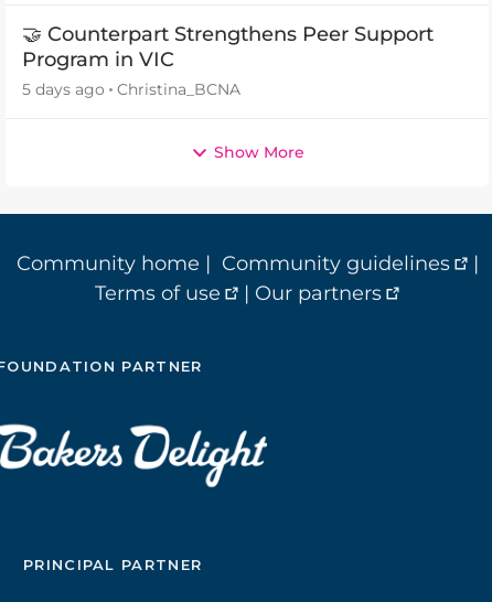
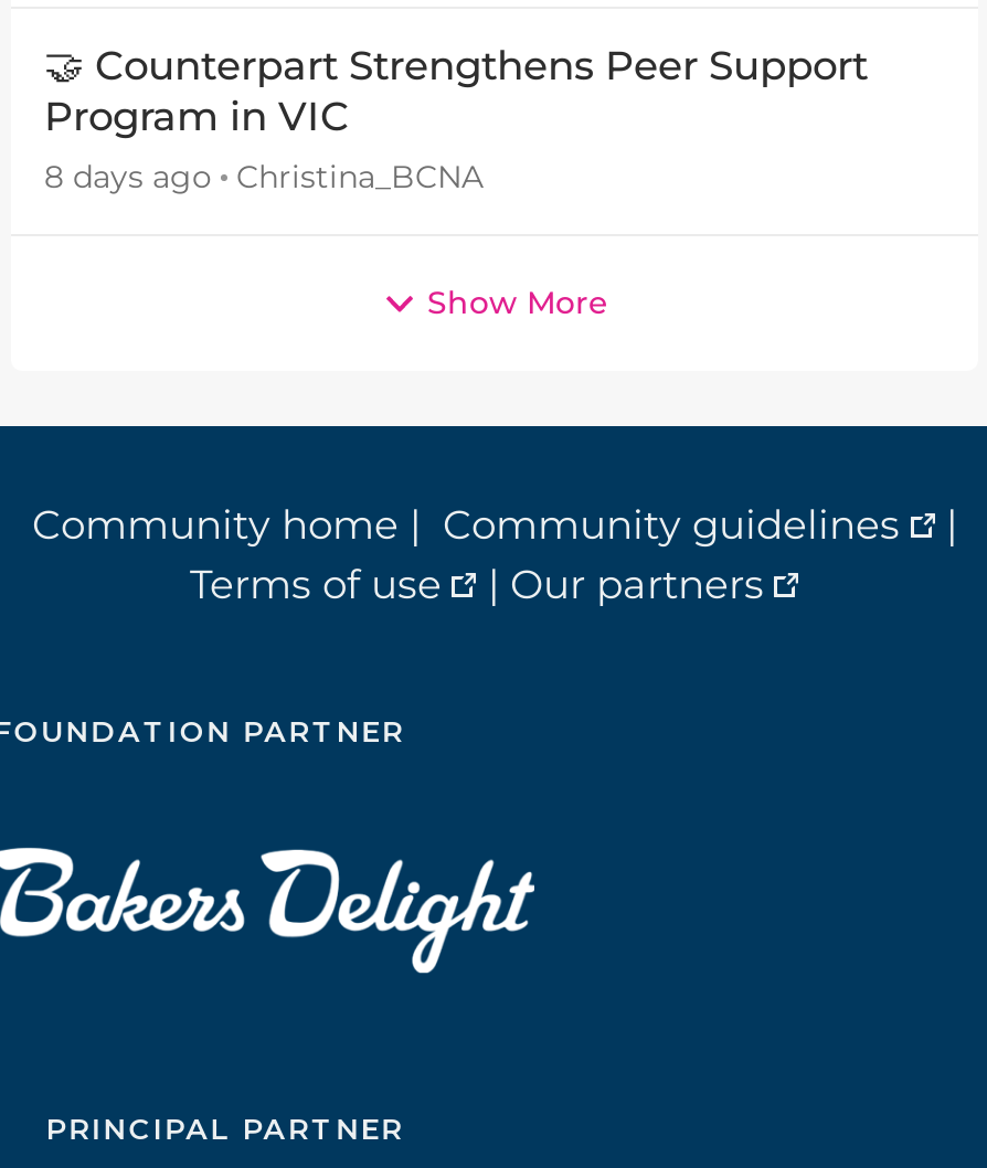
- 5 days ago Christina_BCNA
+ 8 days ago Christina_BCNA
